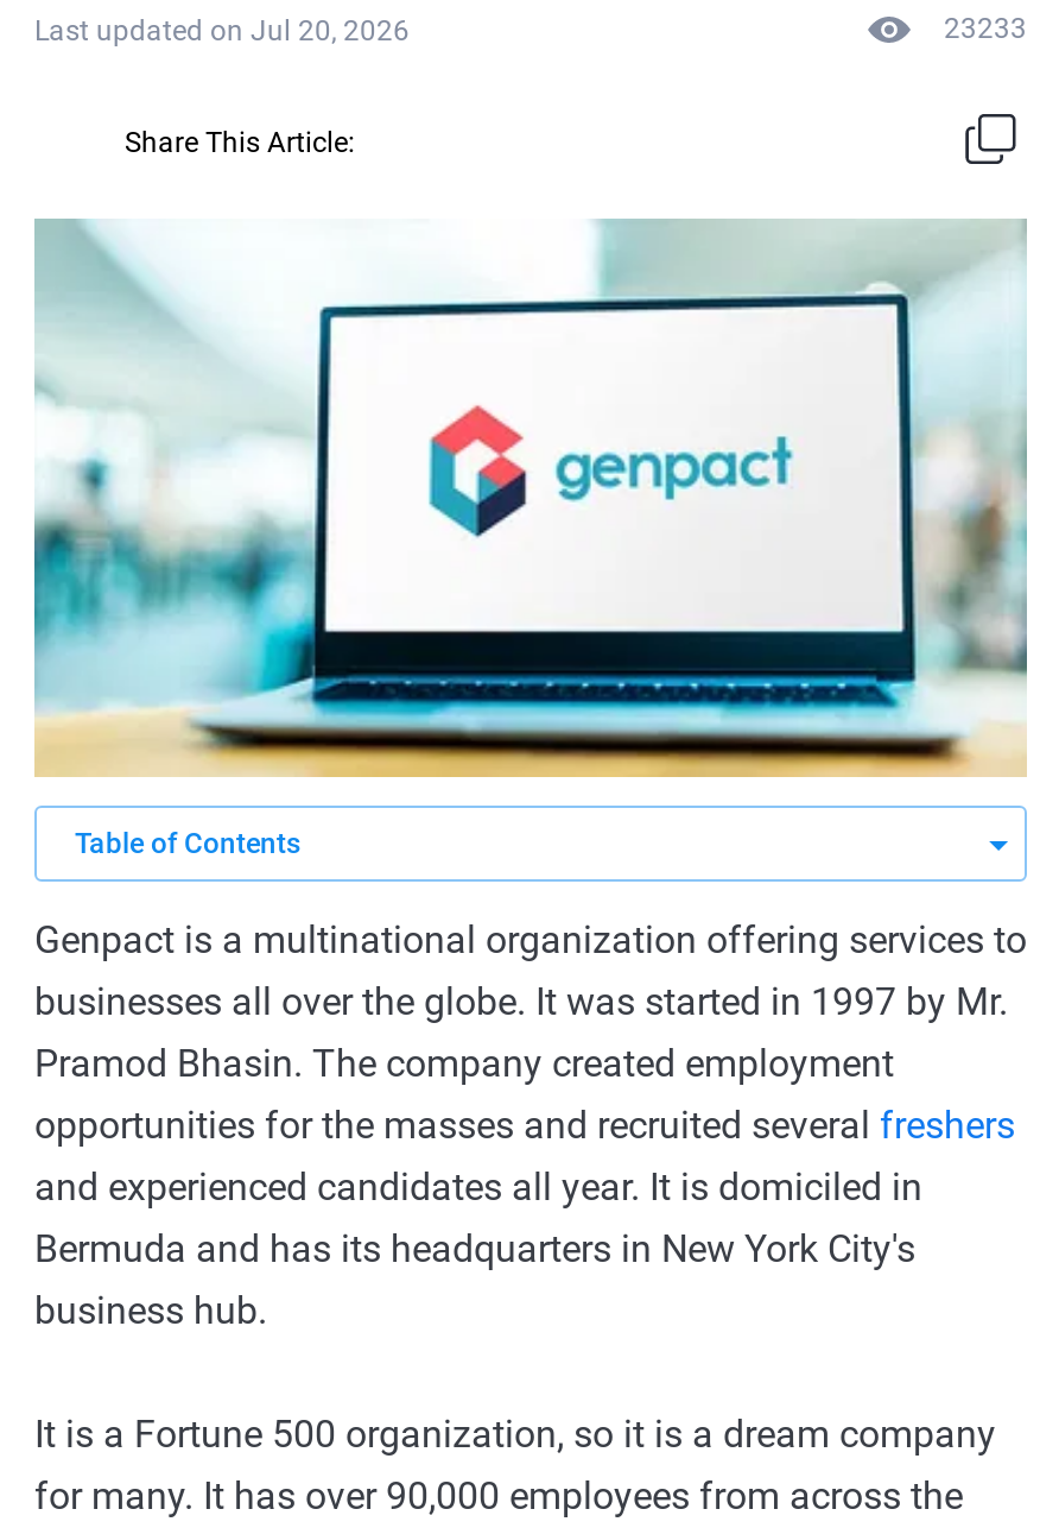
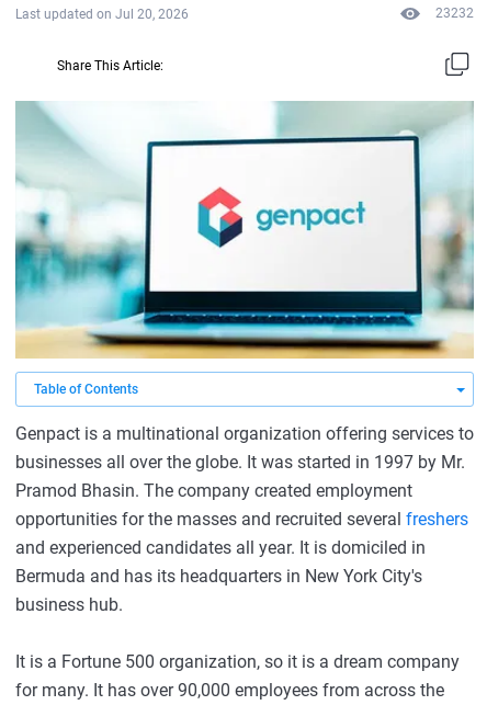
- 23233
+ 23232
